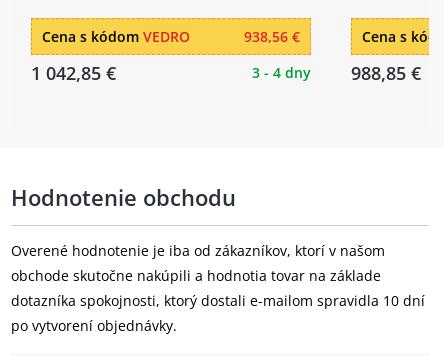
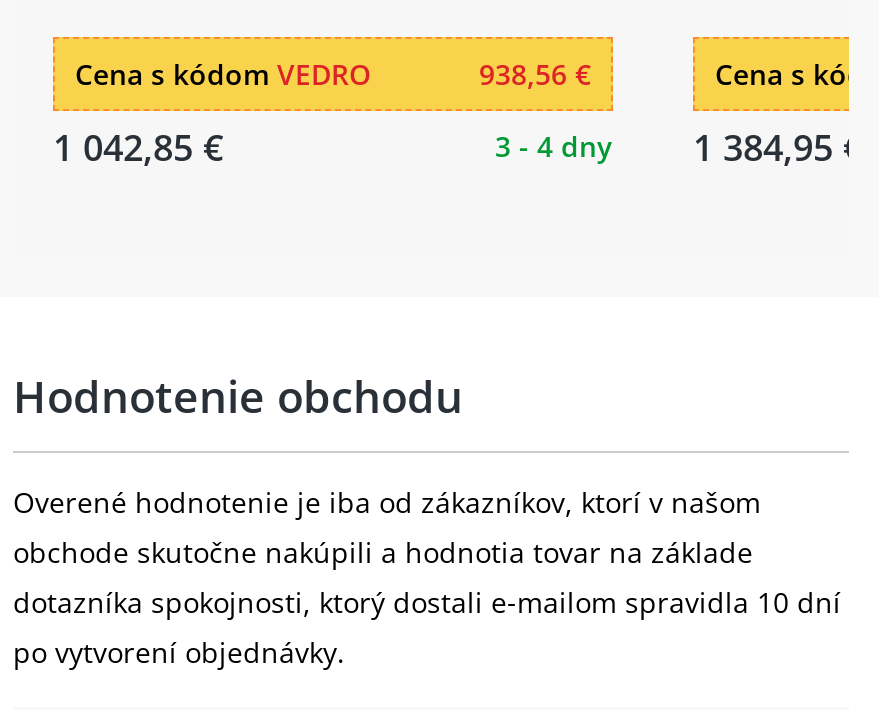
- 988,85 €
+ 1 384,95 €
